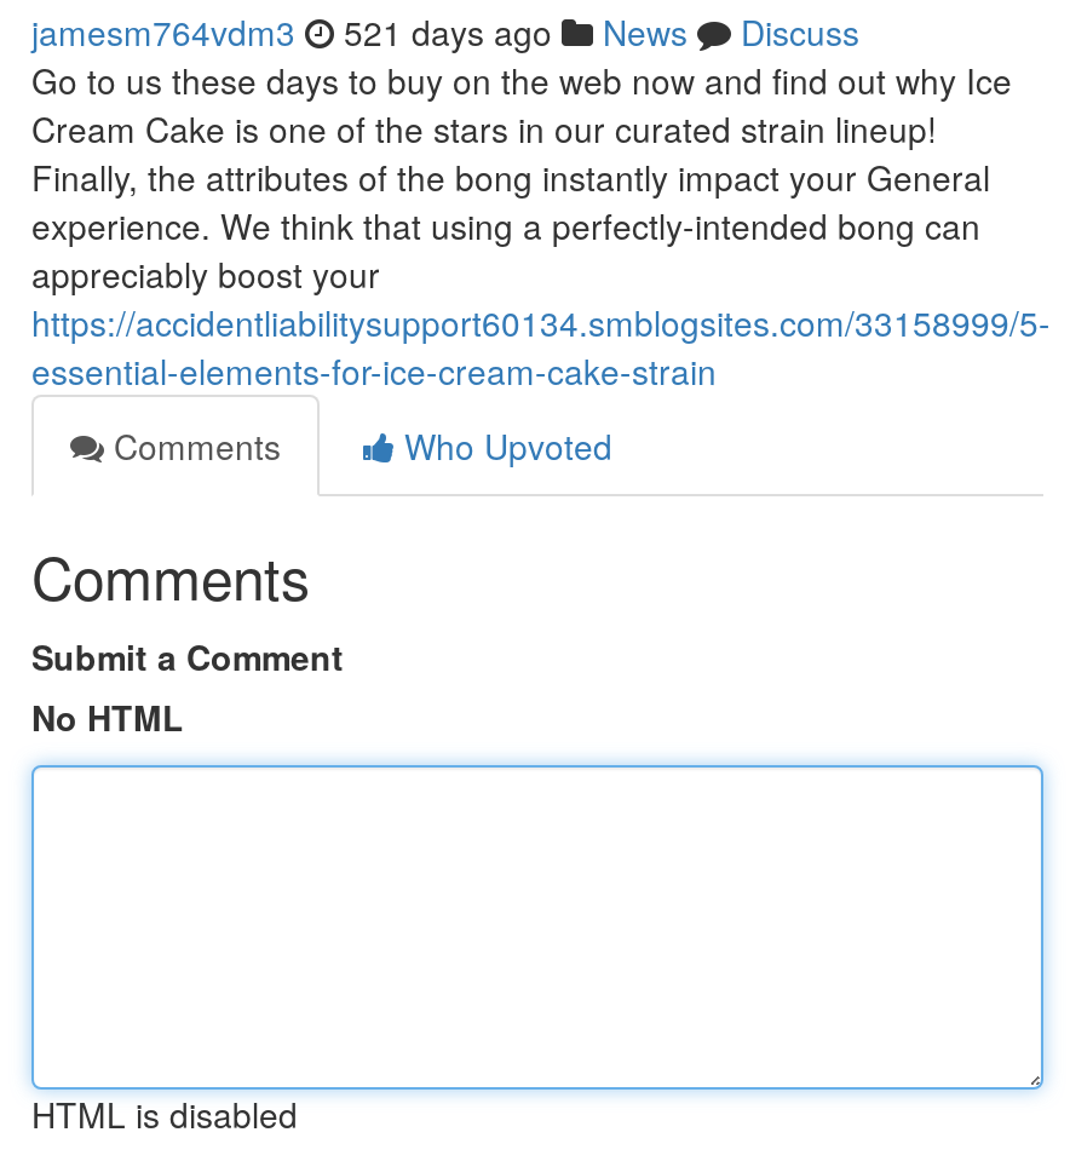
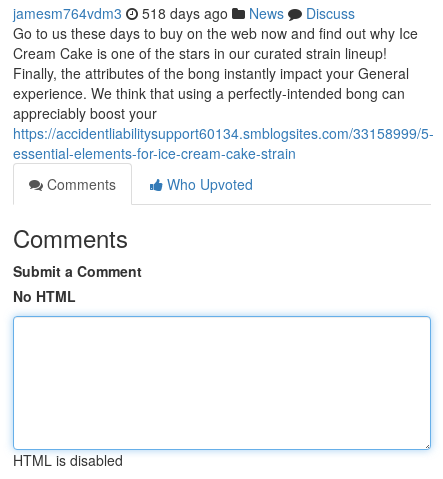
- jamesm764vdm3 521 days ago News Discuss
+ jamesm764vdm3 518 days ago News Discuss
